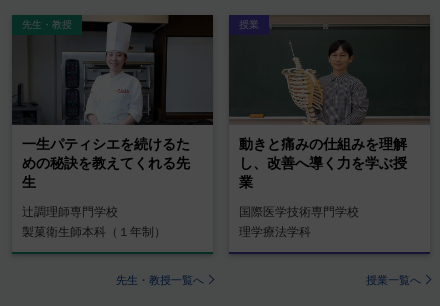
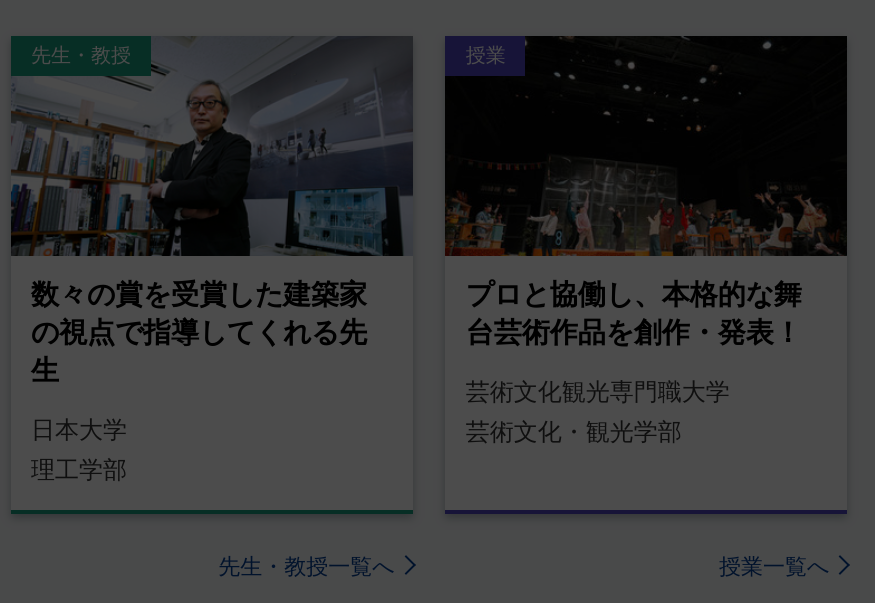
- [image]
- 一生パティシエを続けるた
- めの秘訣を教えてくれる先
+ [image]
+ 数々の賞を受賞した建築家
+ の視点で指導してくれる先

- [image]
- 動きと痛みの仕組みを理解
- し、改善へ導く力を学ぶ授
- 業
+ [image]
+ プロと協働し、本格的な舞
+ 台芸術作品を創作・発表！

- 辻調理師専門学校
- 製菓衛生師本科（１年制）
+ 日本大学
+ 理工学部

- 国際医学技術専門学校
- 理学療法学科
+ 芸術文化観光専門職大学
+ 芸術文化・観光学部
